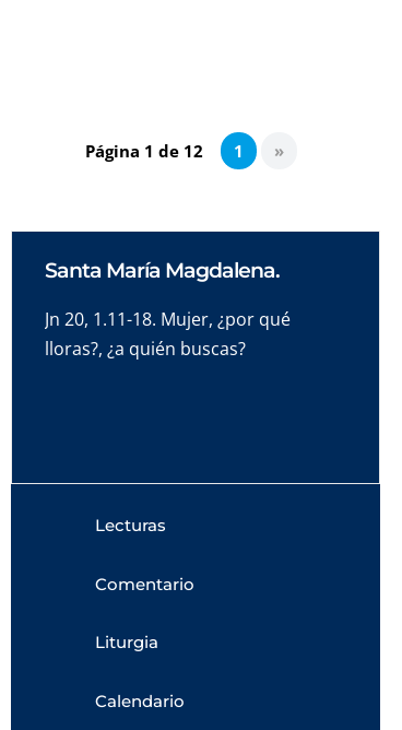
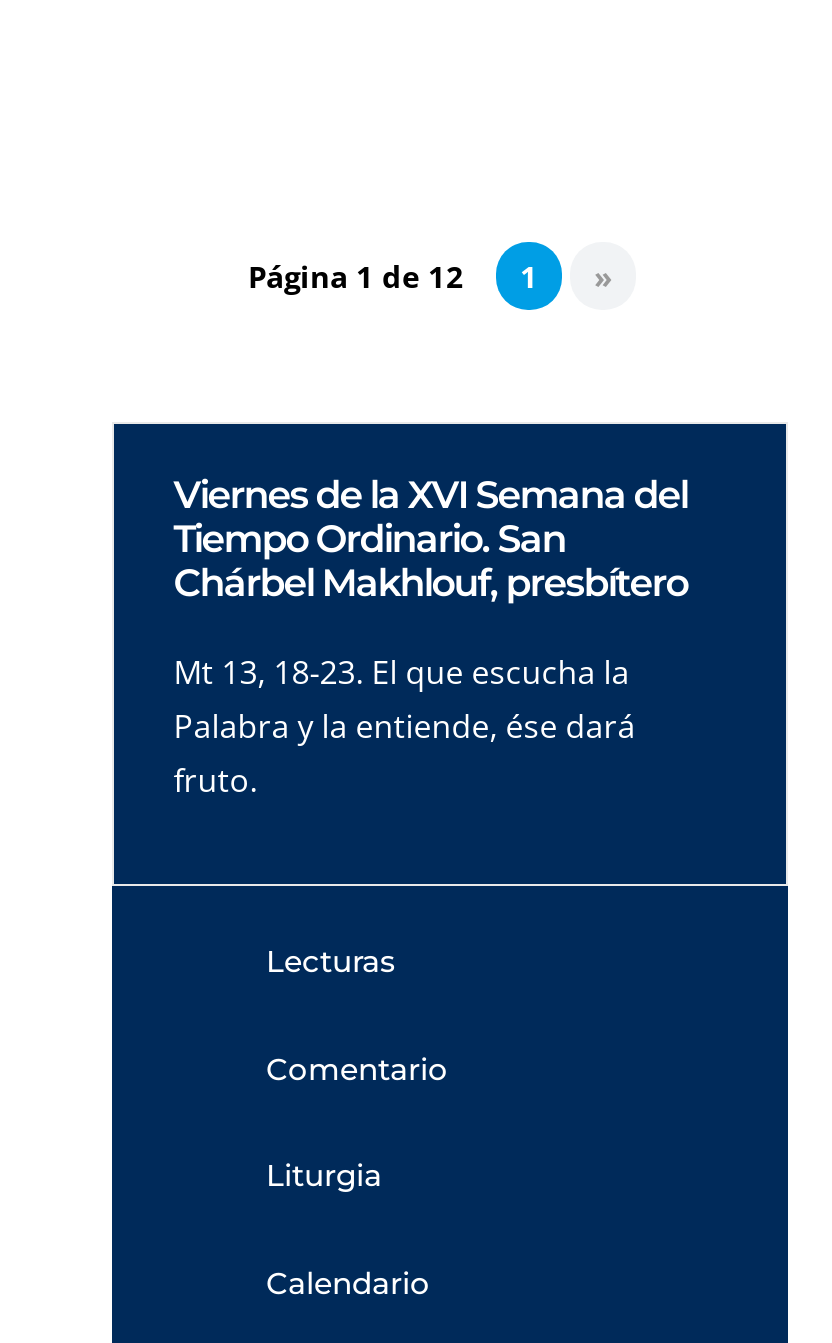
- Santa María Magdalena.
+ Viernes de la XVI Semana del
+ Tiempo Ordinario. San
+ Chárbel Makhlouf, presbítero

- Jn 20, 1.11-18. Mujer, ¿por qué
- lloras?, ¿a quién buscas?
+ Mt 13, 18-23. El que escucha la
+ Palabra y la entiende, ése dará
+ fruto.
